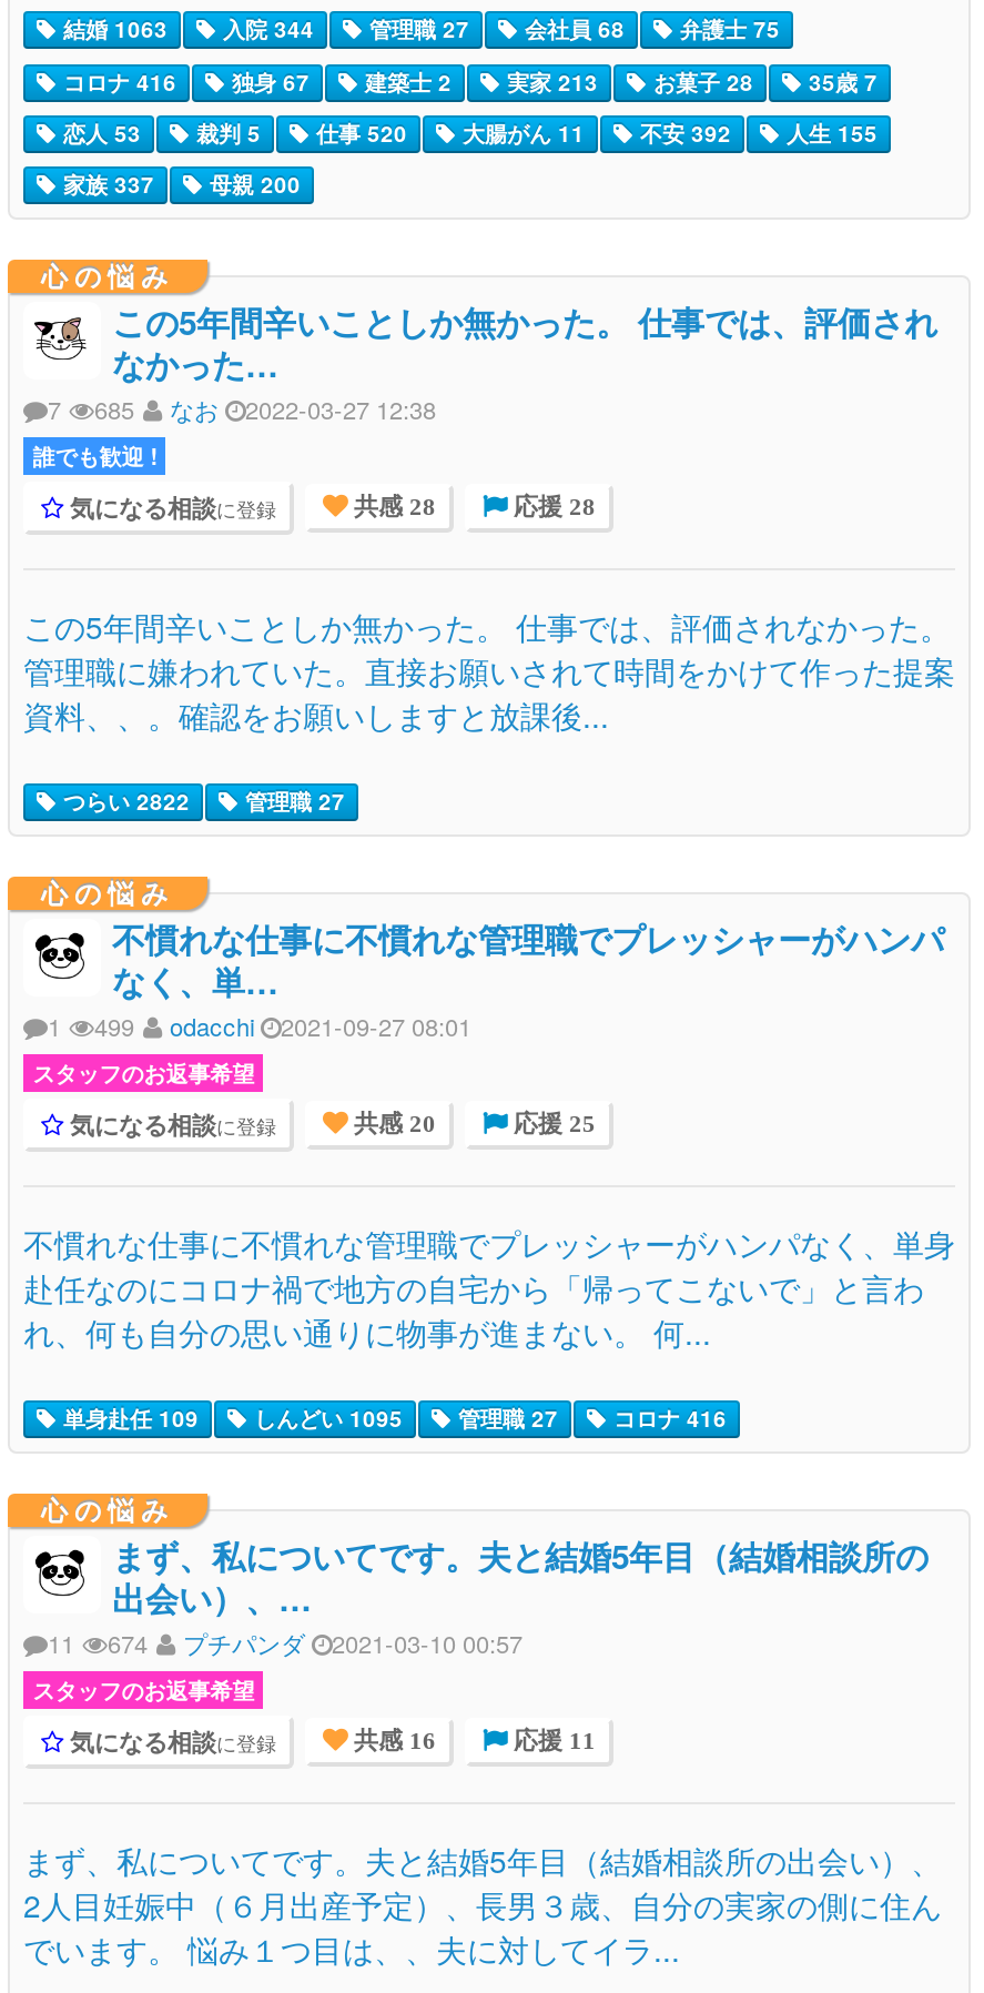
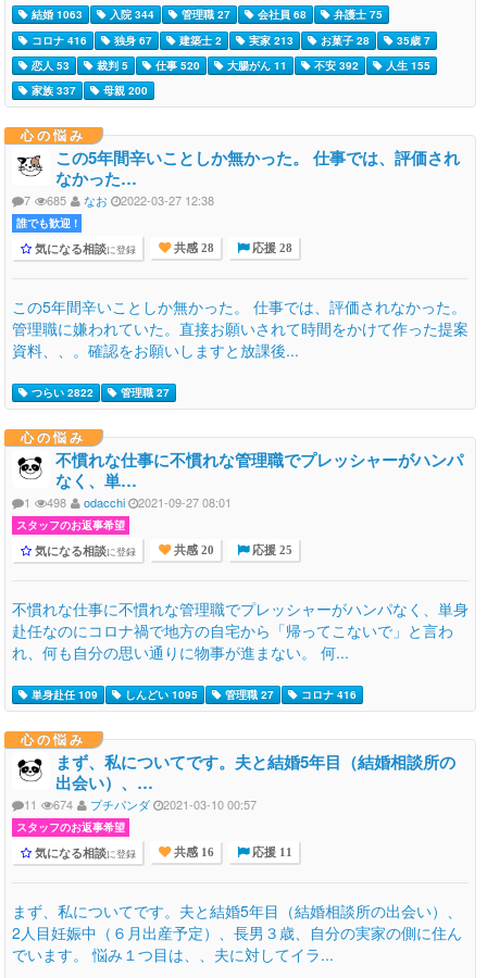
- 1 499 odacchi 2021-09-27 08:01
+ 1 498 odacchi 2021-09-27 08:01
